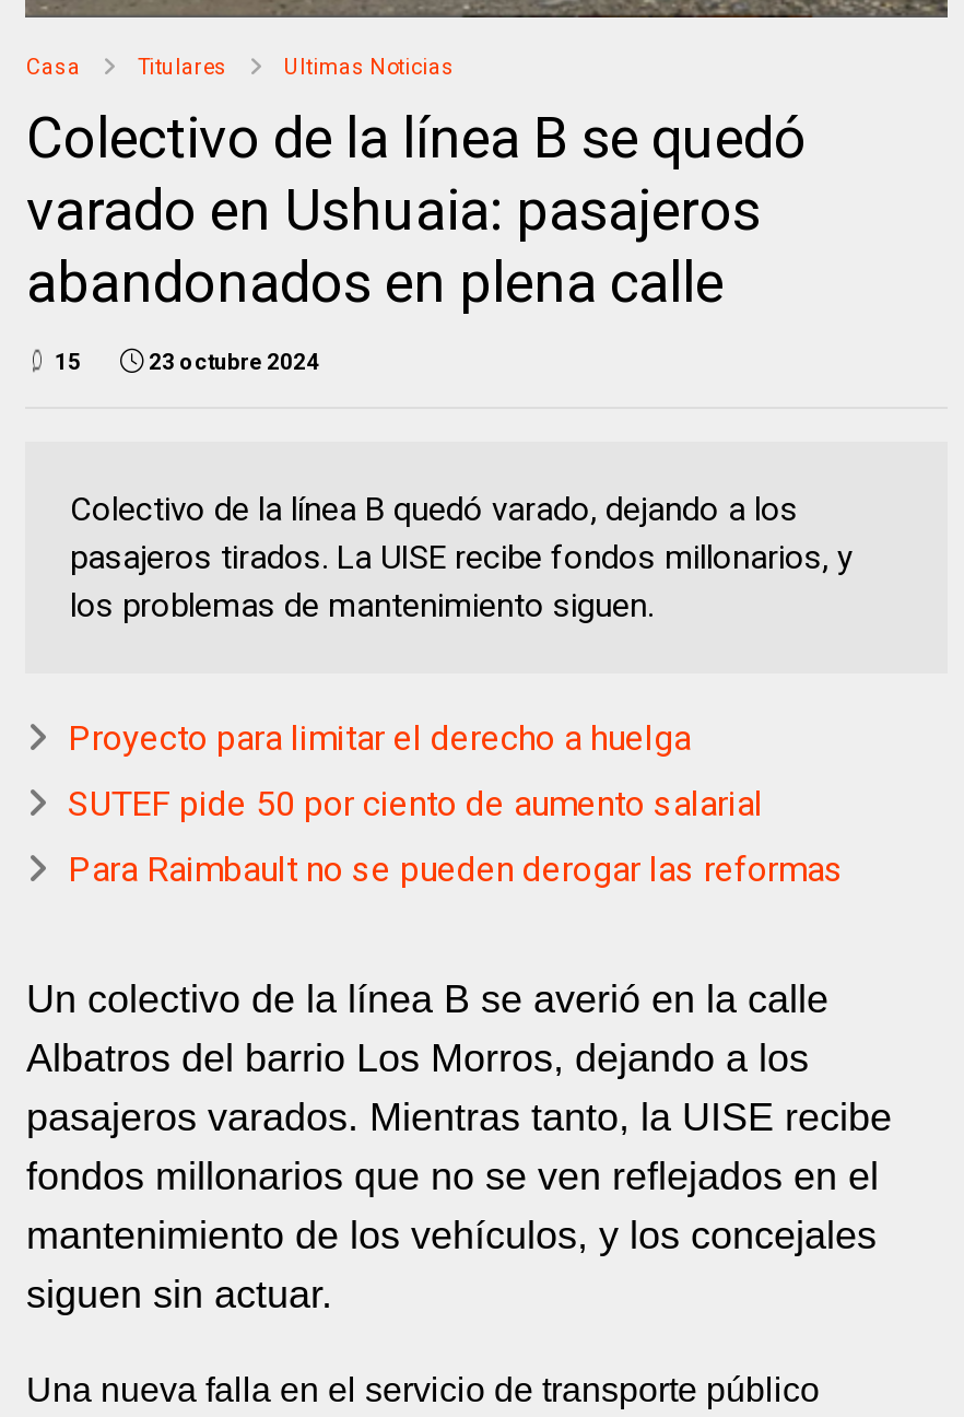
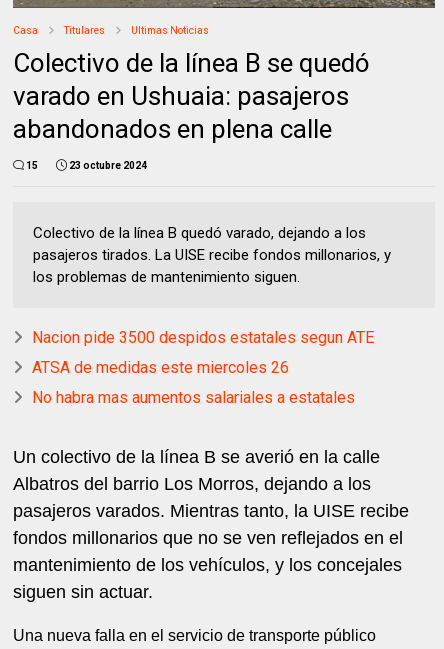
- Proyecto para limitar el derecho a huelga
+ Nacion pide 3500 despidos estatales segun ATE

- SUTEF pide 50 por ciento de aumento salarial
+ ATSA de medidas este miercoles 26

- Para Raimbault no se pueden derogar las reformas
+ No habra mas aumentos salariales a estatales
